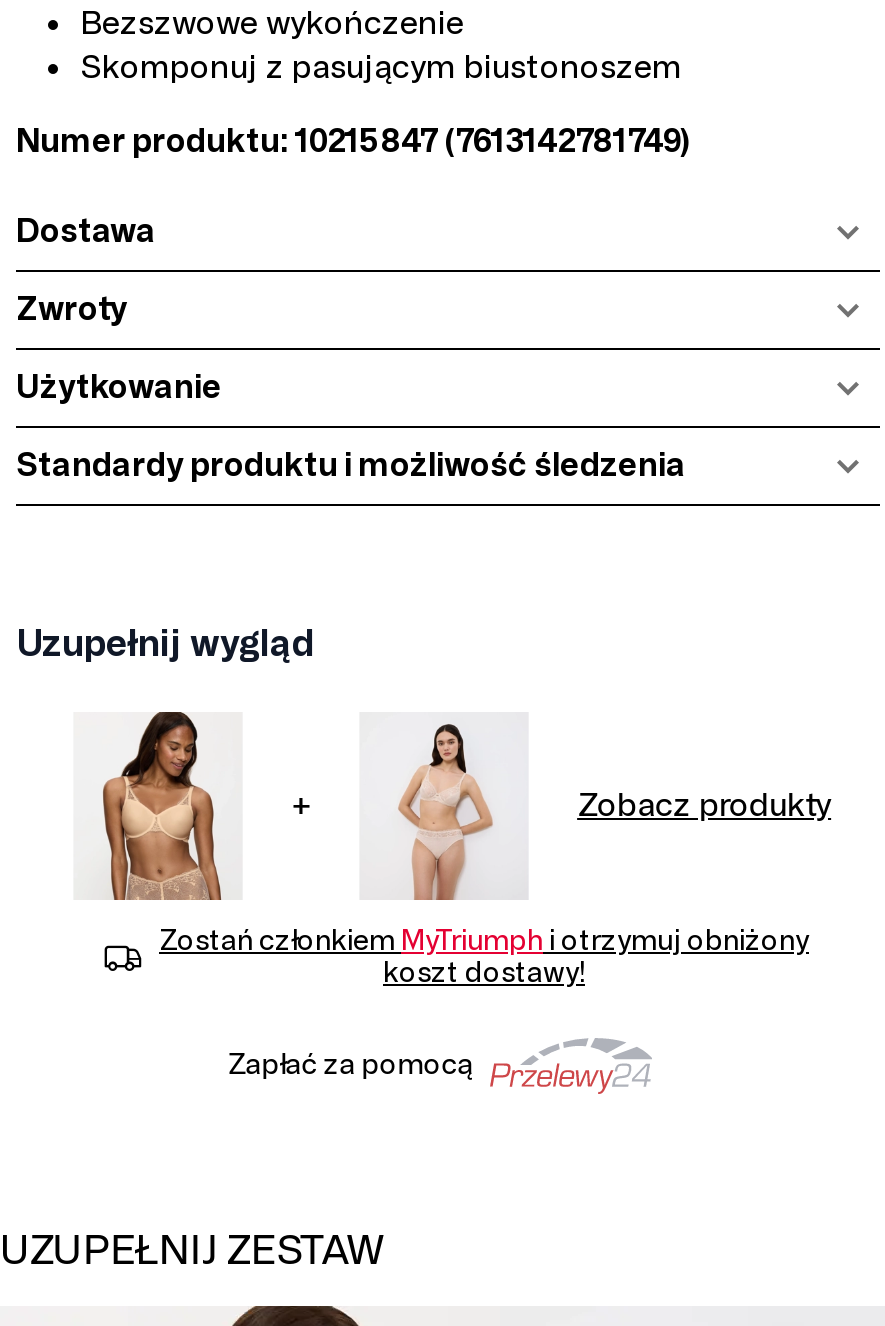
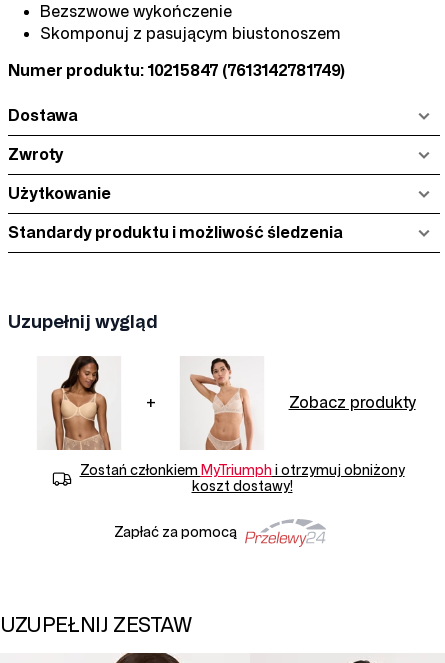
- [image]
+ [image]
